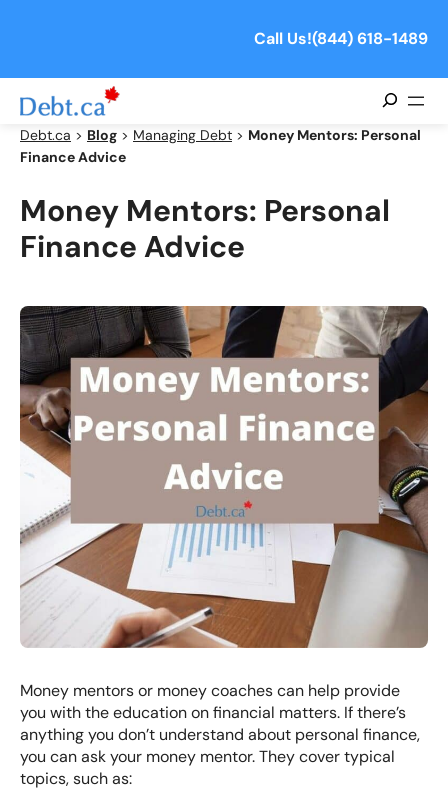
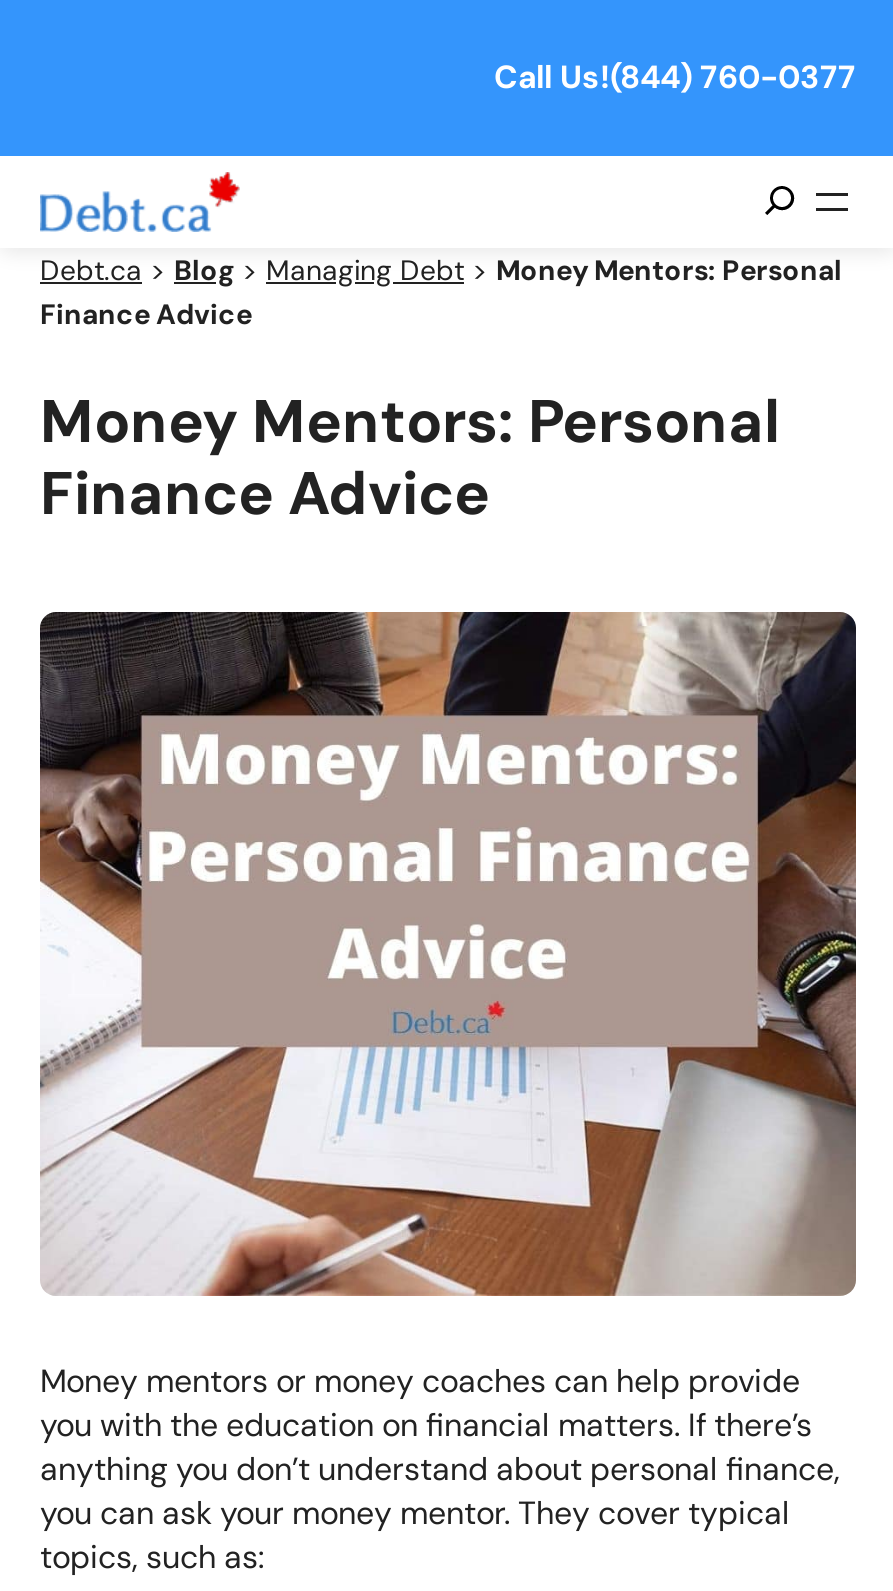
- Call Us!(844) 618-1489
+ Call Us!(844) 760-0377
